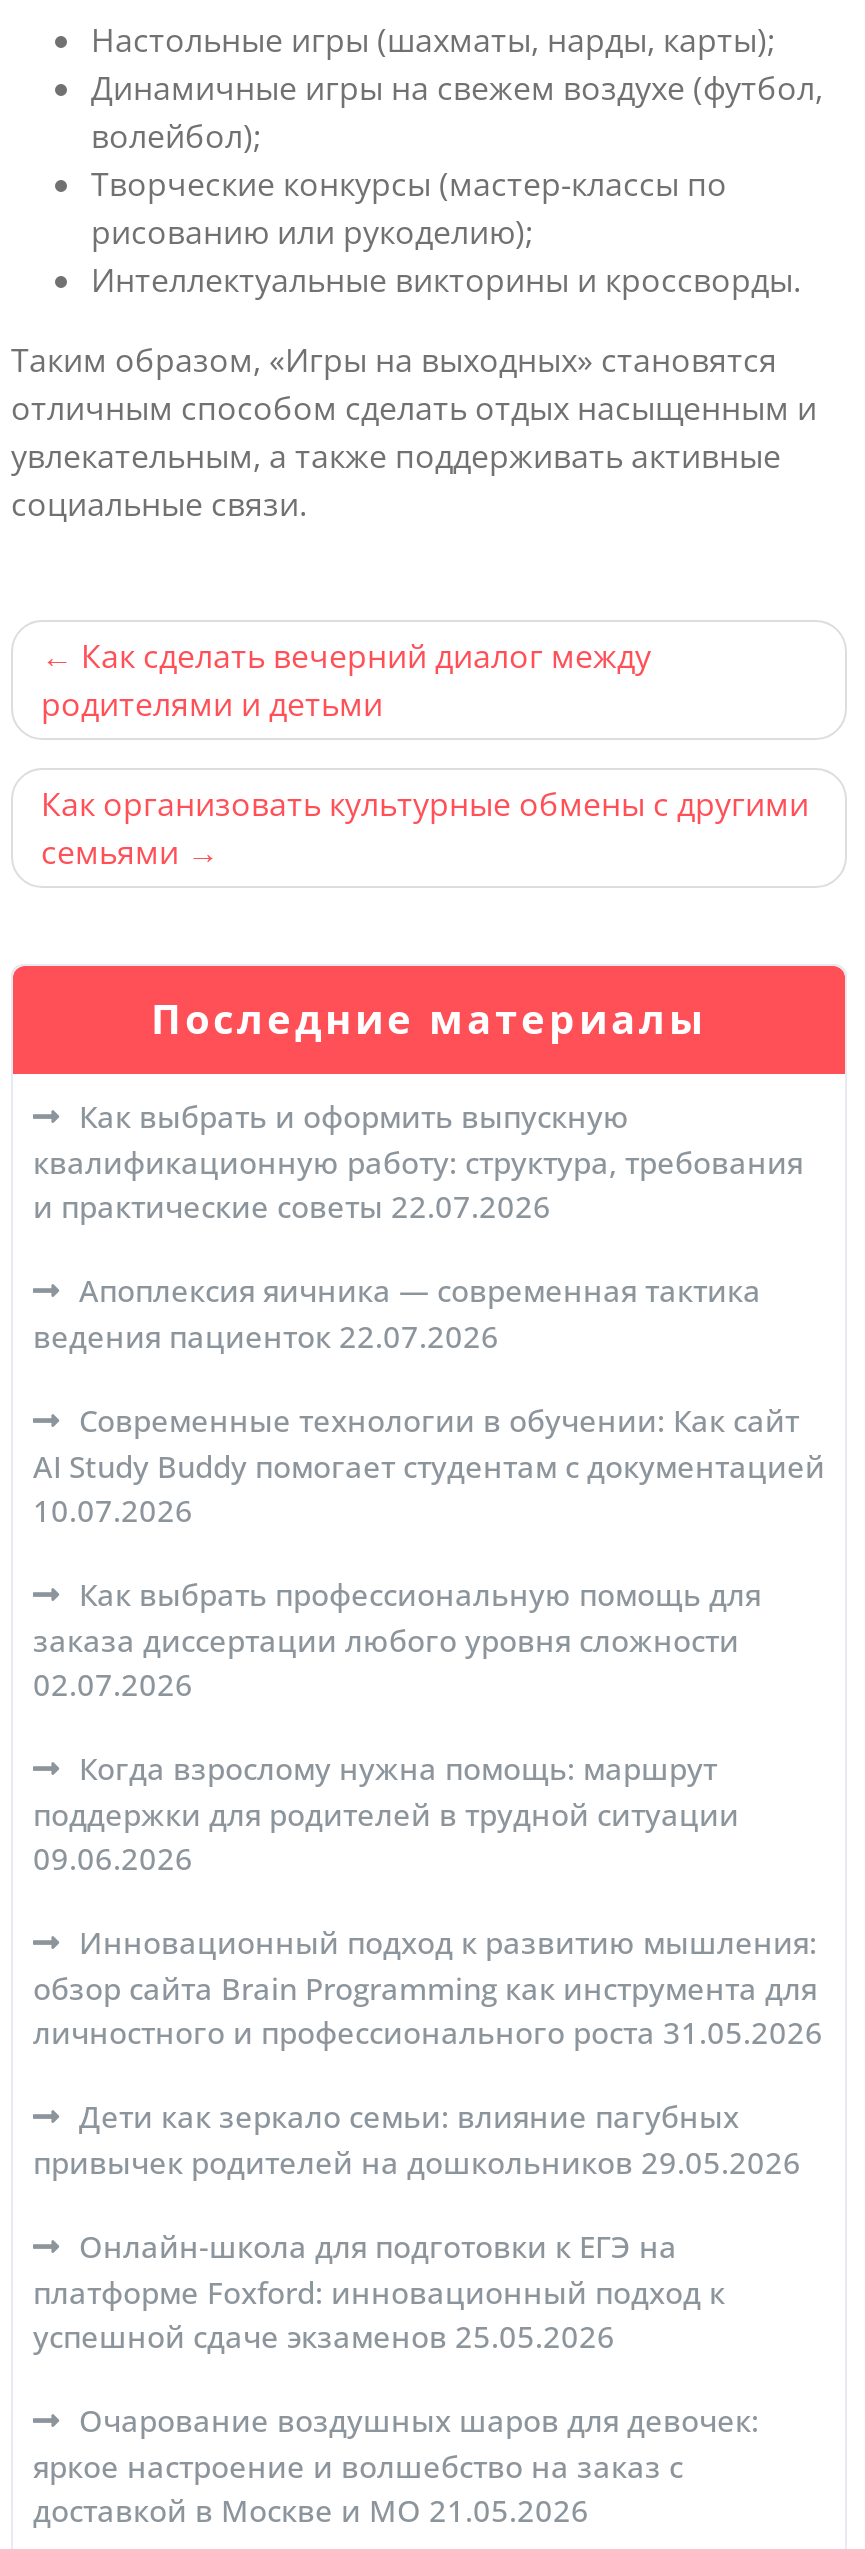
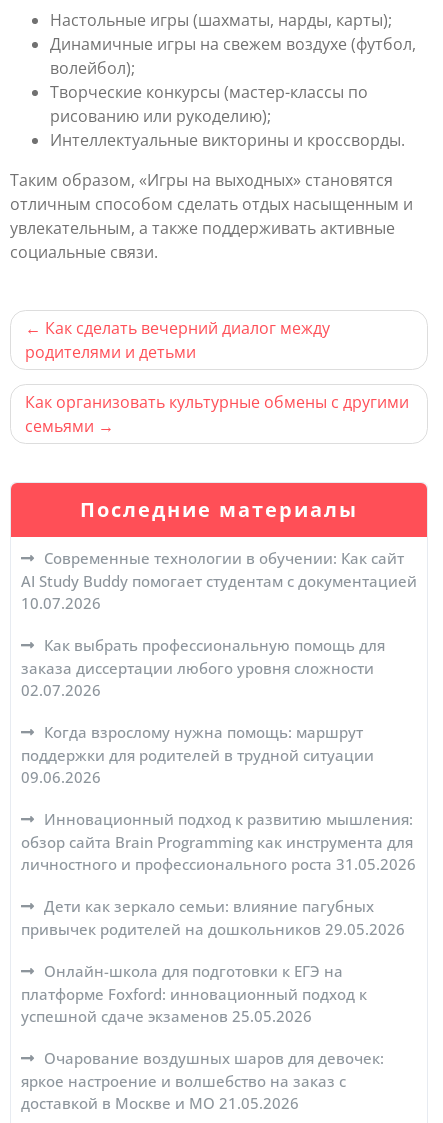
- Как выбрать и оформить выпускную
- квалификационную работу: структура, требования
- и практические советы 22.07.2026
- Апоплексия яичника — современная тактика
- ведения пациенток 22.07.2026
